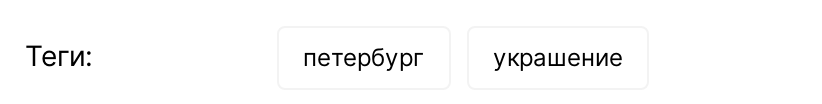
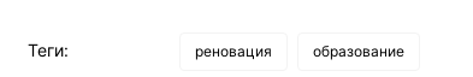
- петербург
- украшение
+ реновация
+ образование
